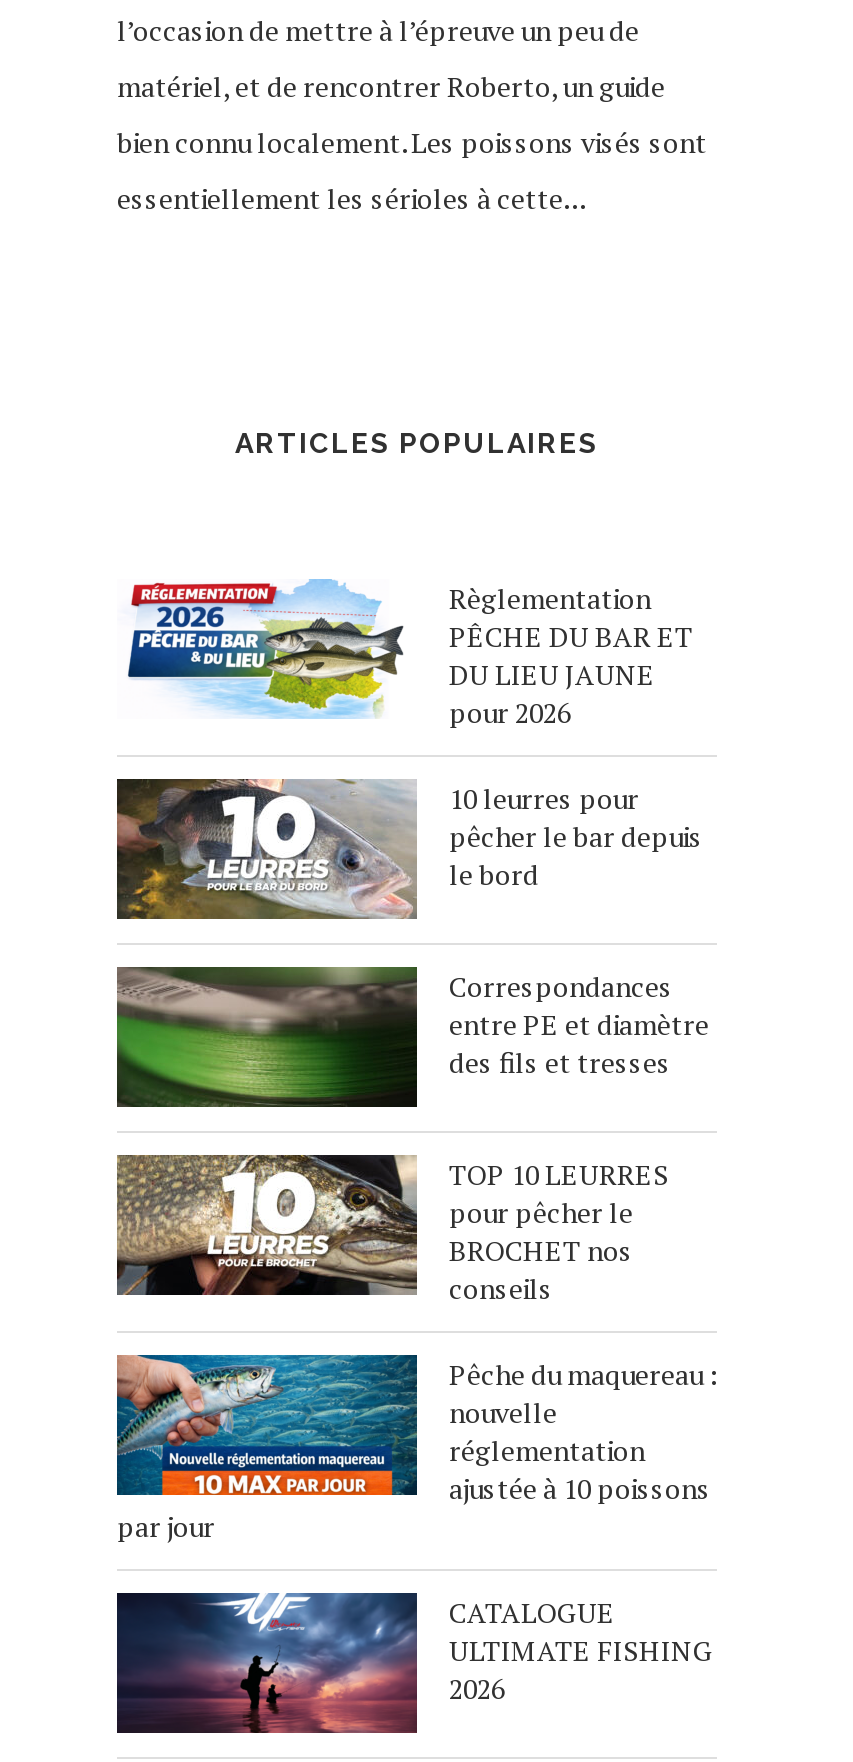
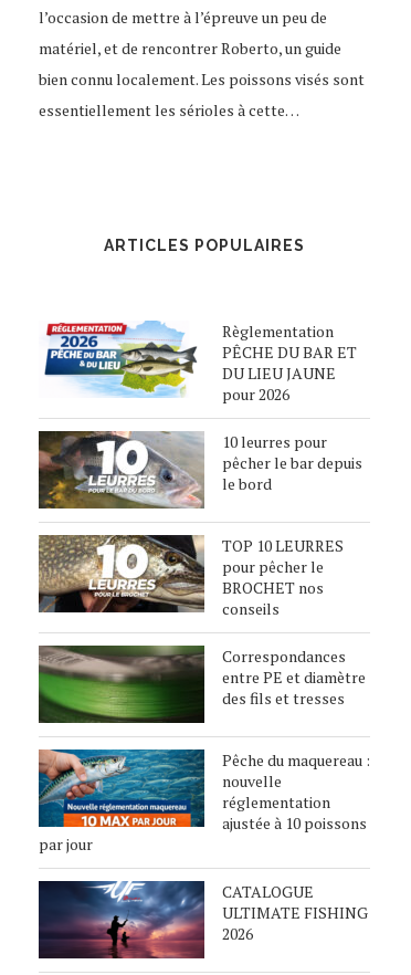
moved down: [image] | Correspondances | entre PE et diamètre | des fils et tresses

moved up: [image] | TOP 10 LEURRES | pour pêcher le | BROCHET nos | conseils
